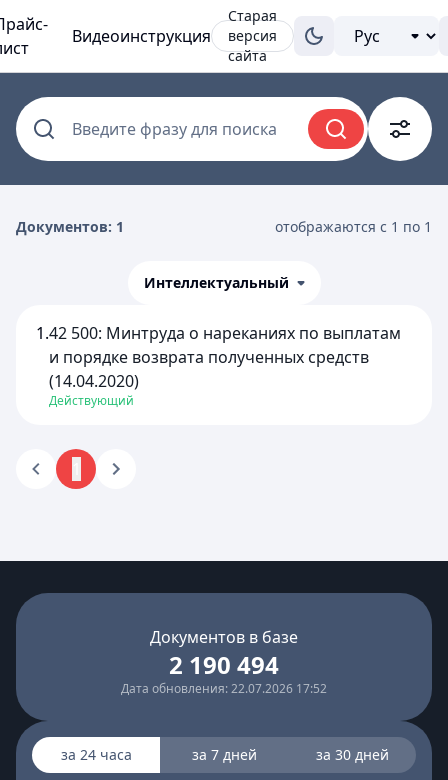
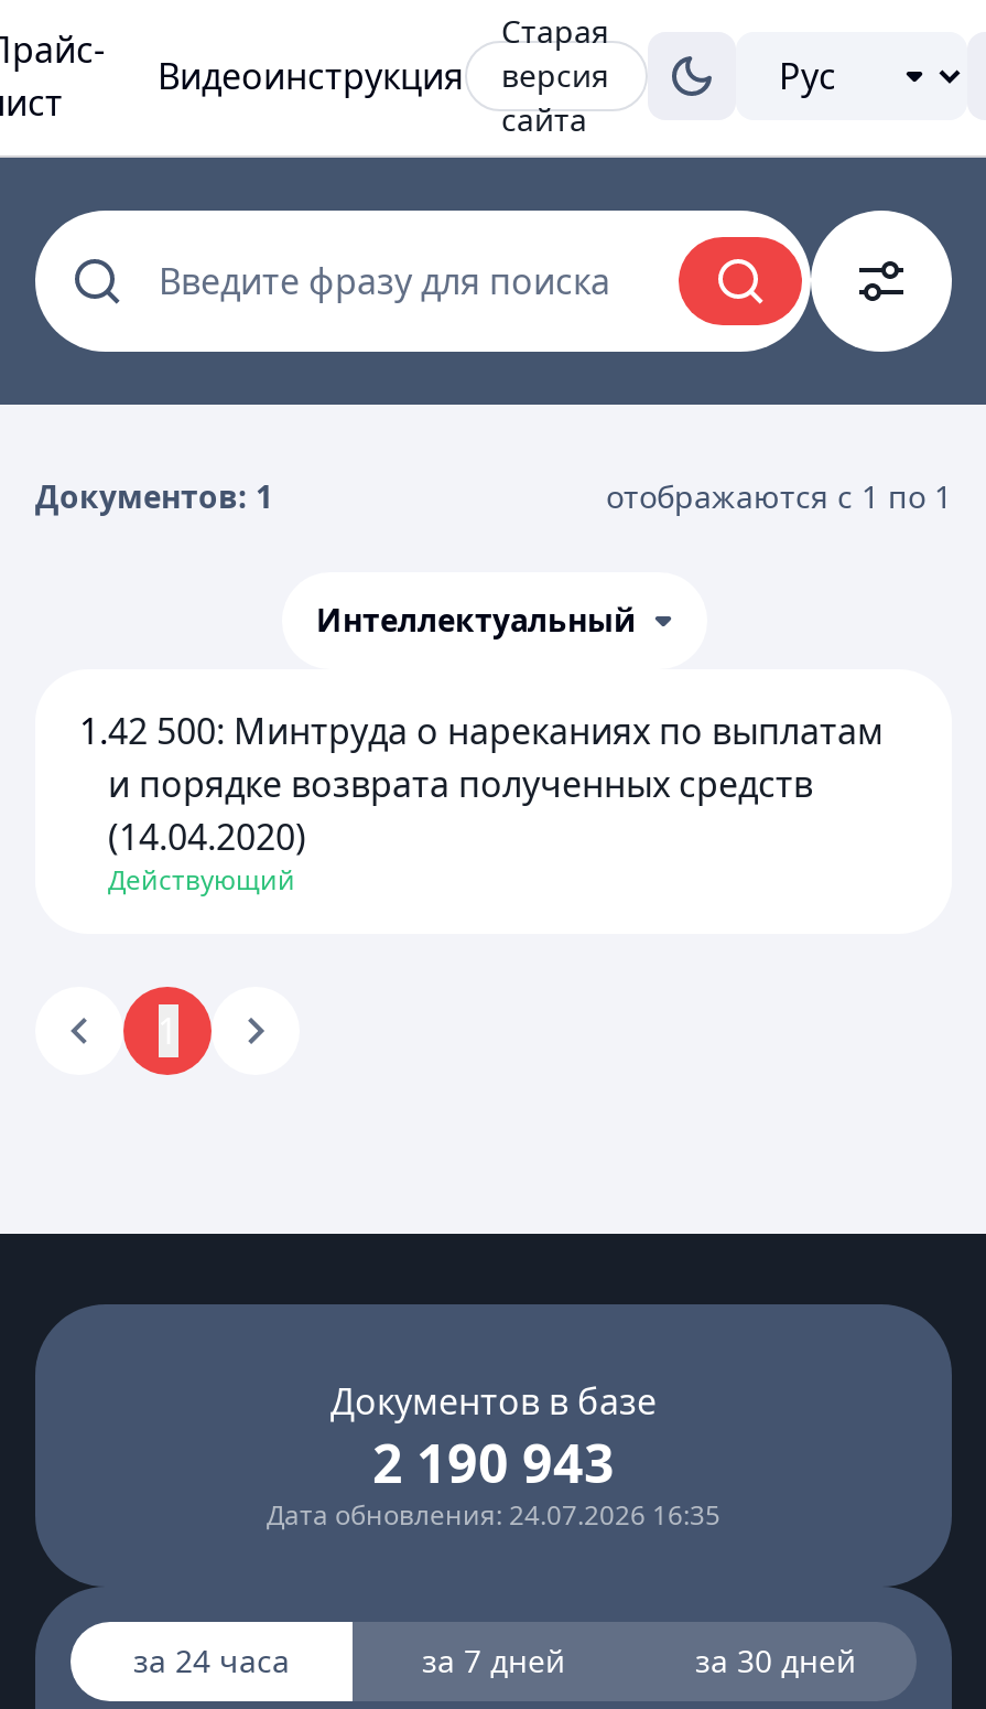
- 2 190 494
+ 2 190 943

- Дата обновления: 22.07.2026 17:52
+ Дата обновления: 24.07.2026 16:35
